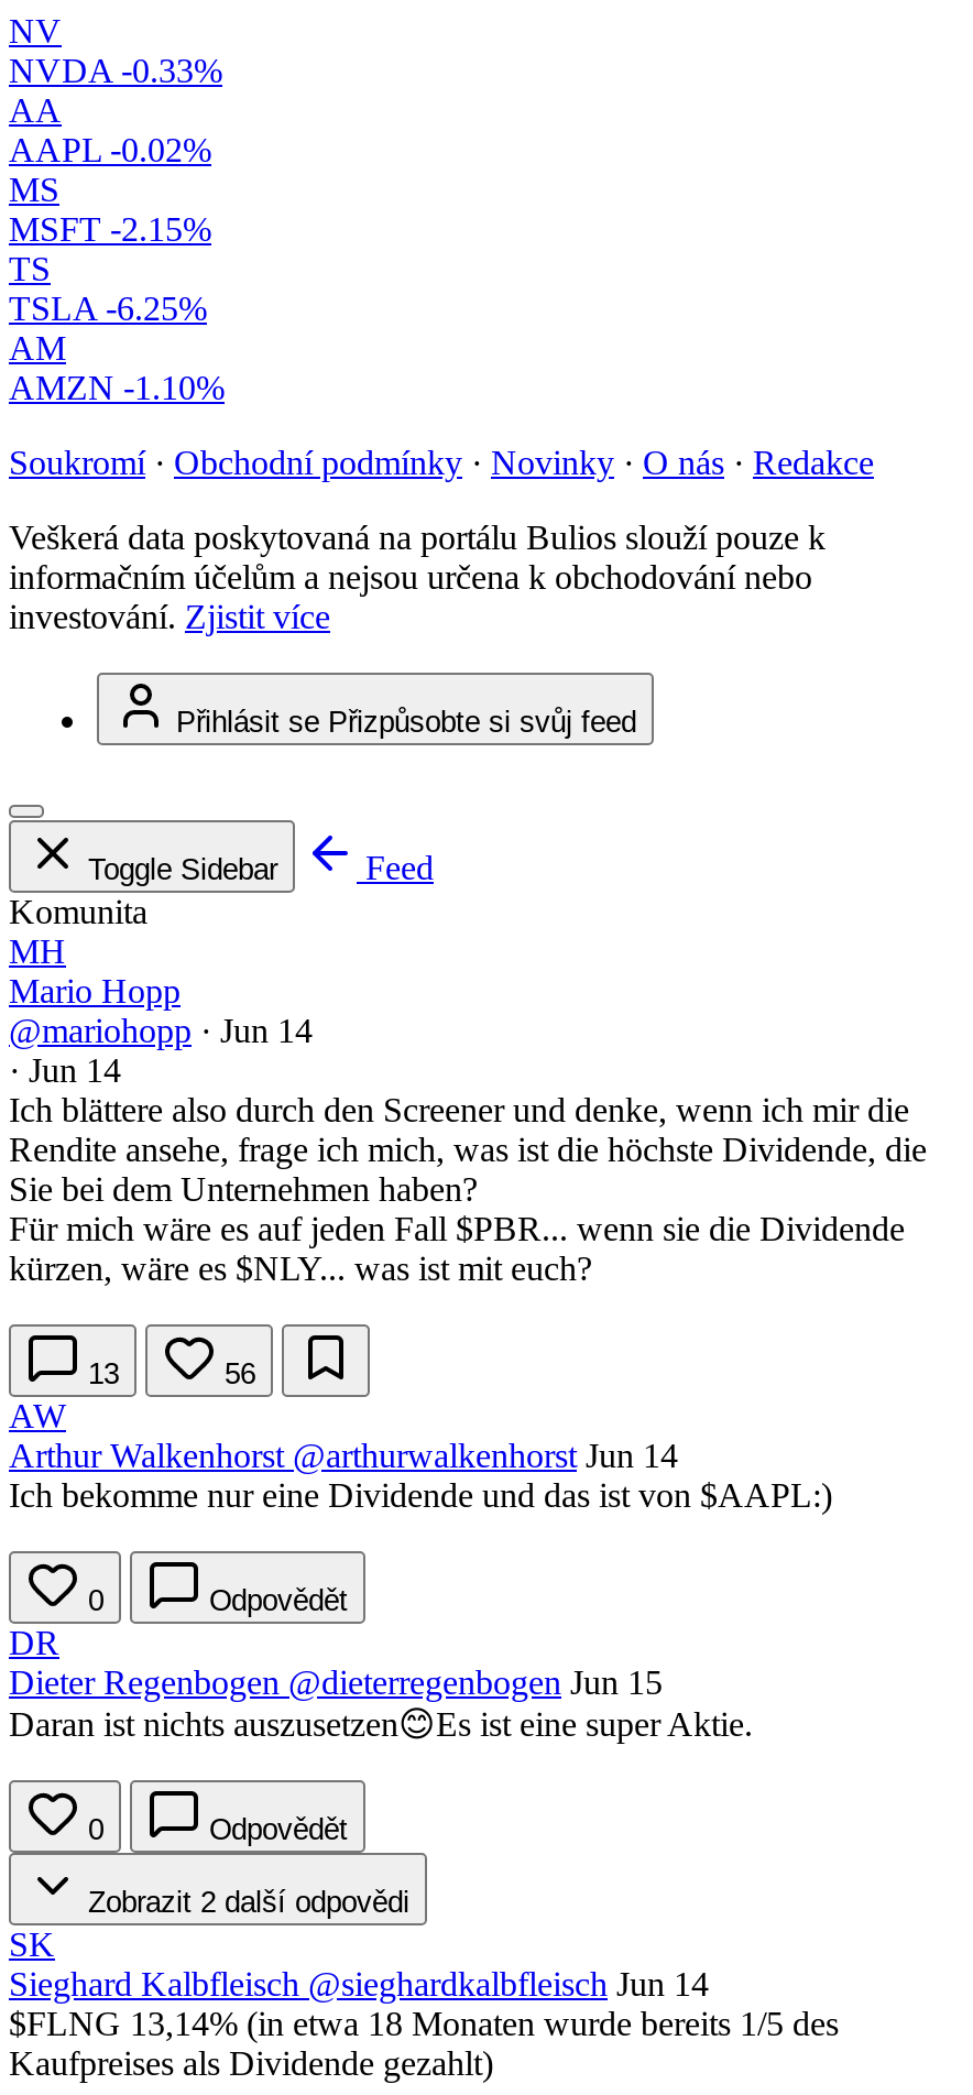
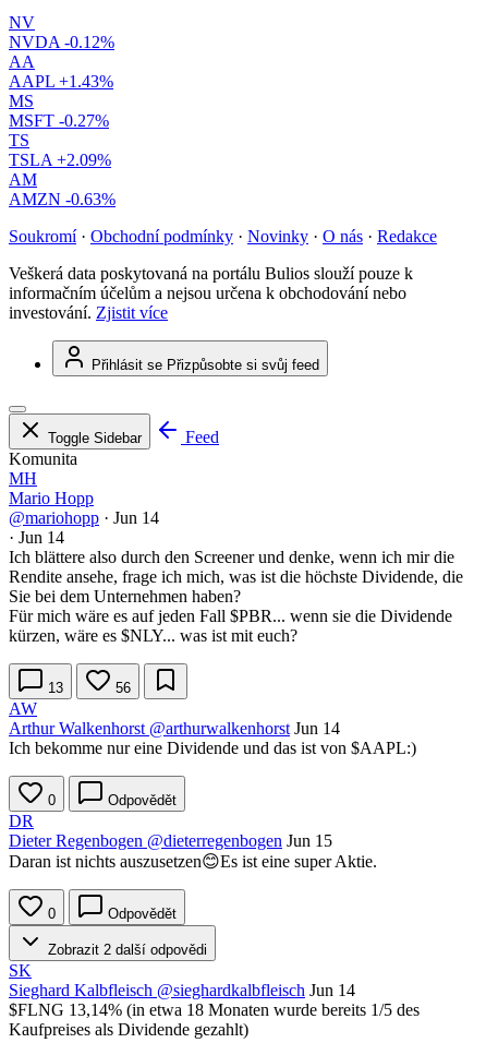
- NVDA -0.33%
+ NVDA -0.12%

- AAPL -0.02%
+ AAPL +1.43%

- MSFT -2.15%
+ MSFT -0.27%

- TSLA -6.25%
+ TSLA +2.09%

- AMZN -1.10%
+ AMZN -0.63%
